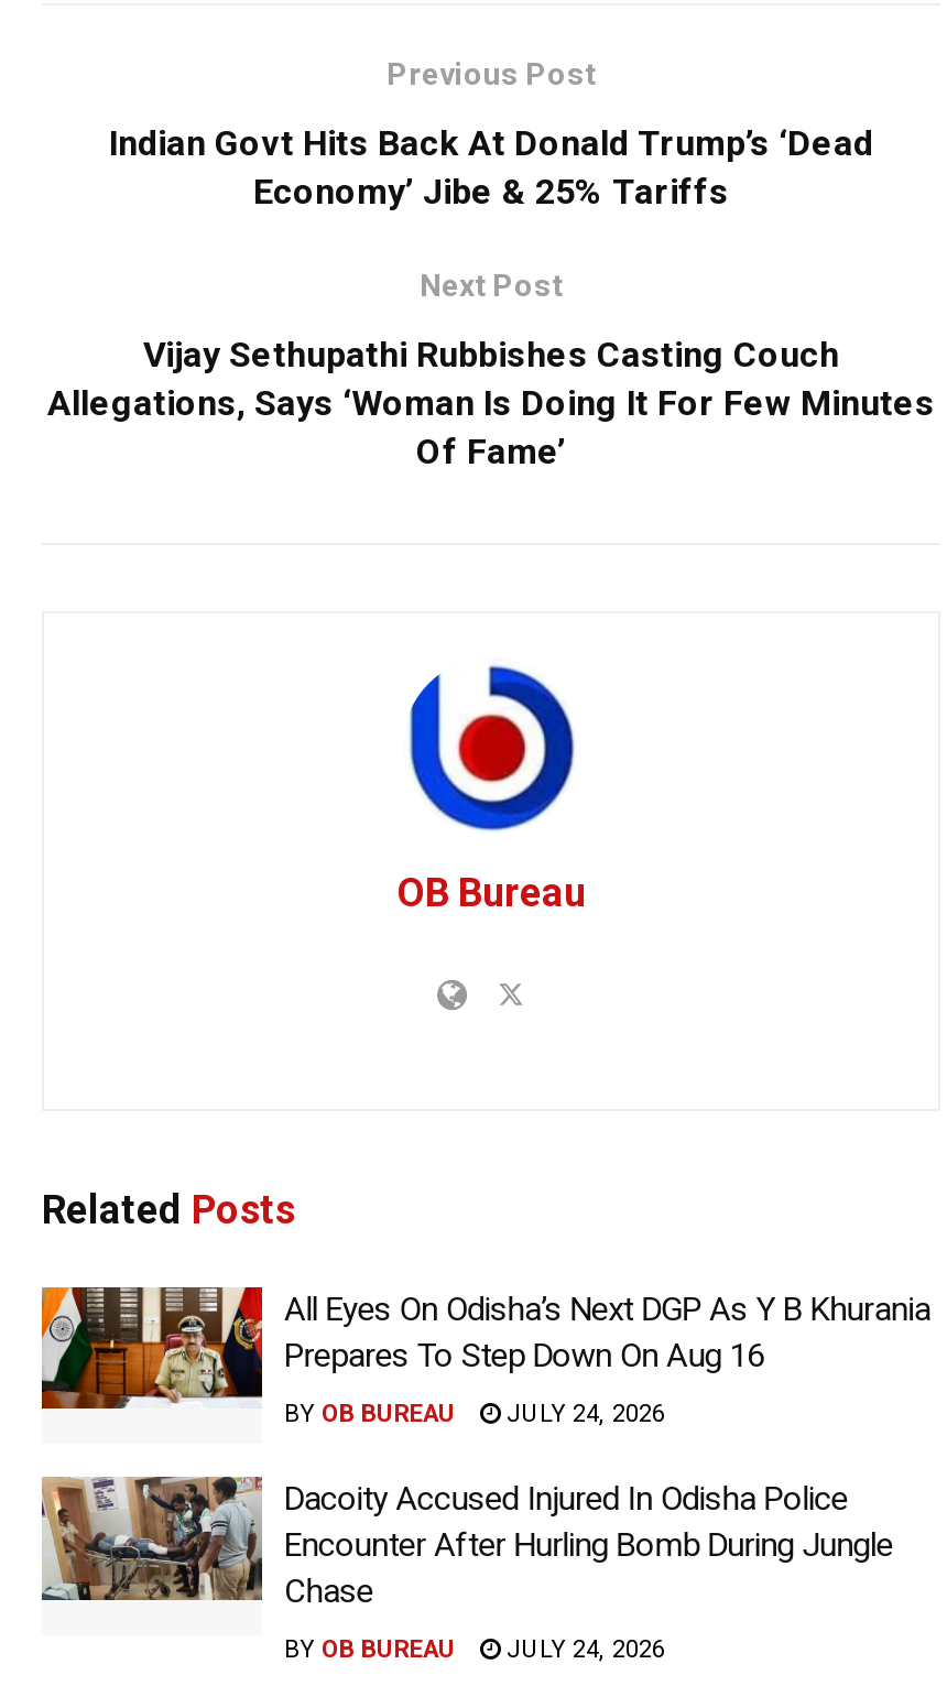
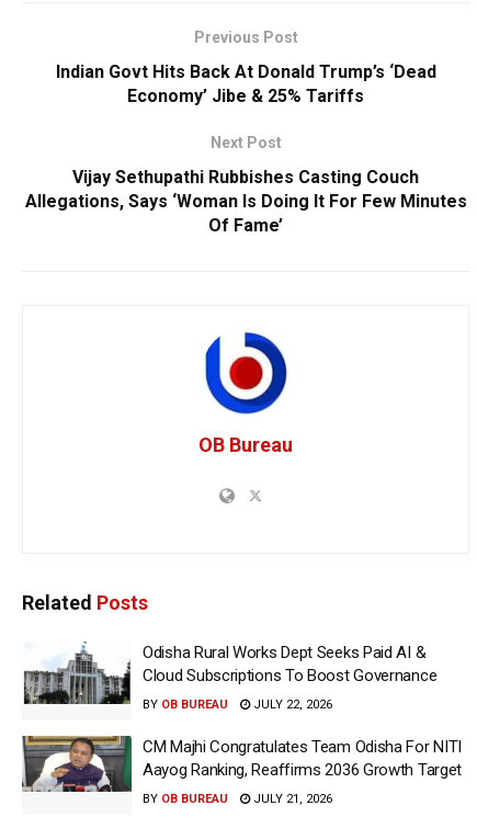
- [image]
- All Eyes On Odisha’s Next DGP As Y B Khurania
- Prepares To Step Down On Aug 16
+ [image]
+ Odisha Rural Works Dept Seeks Paid AI &
+ Cloud Subscriptions To Boost Governance

- BY OB BUREAU JULY 24, 2026
+ BY OB BUREAU JULY 22, 2026

- [image]
- Dacoity Accused Injured In Odisha Police
- Encounter After Hurling Bomb During Jungle
- Chase
+ [image]
+ CM Majhi Congratulates Team Odisha For NITI
+ Aayog Ranking, Reaffirms 2036 Growth Target

- BY OB BUREAU JULY 24, 2026
+ BY OB BUREAU JULY 21, 2026
